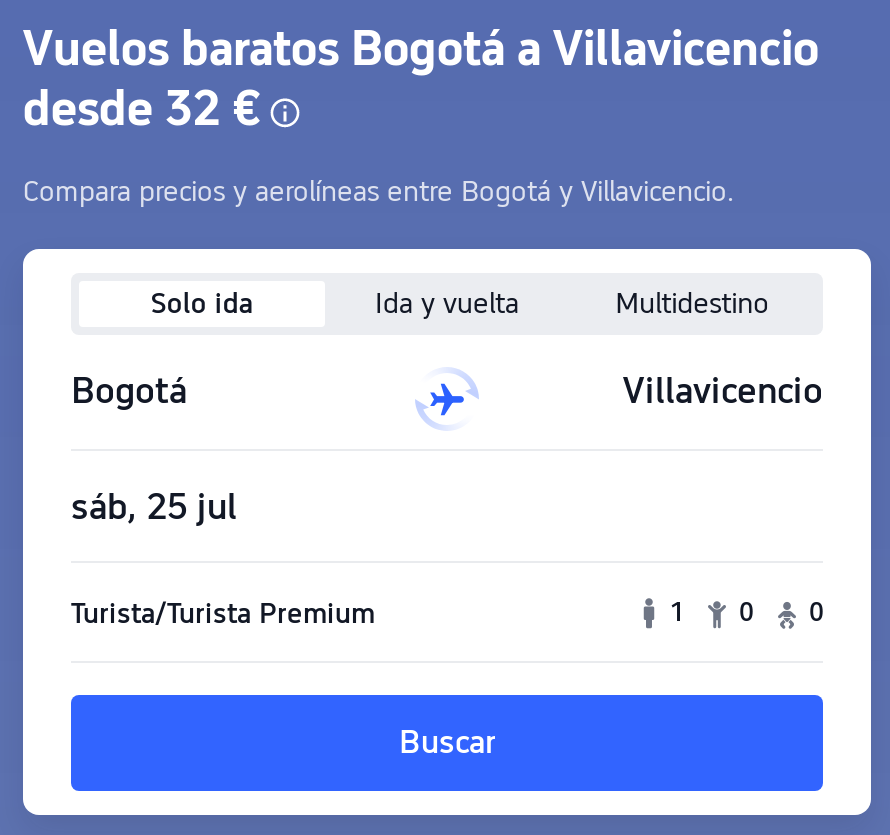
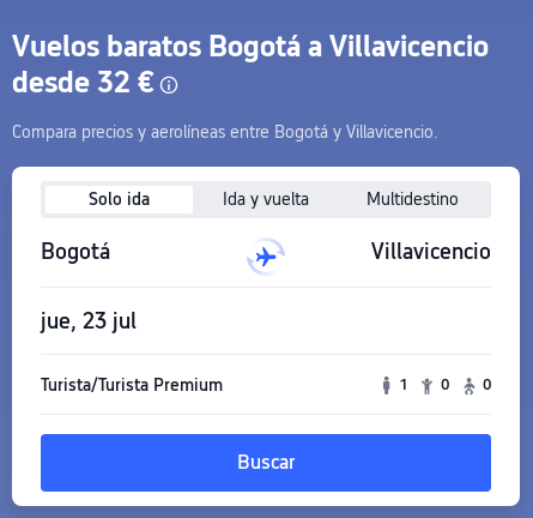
- sáb, 25 jul
+ jue, 23 jul
